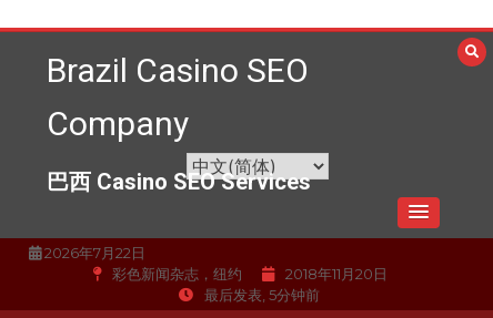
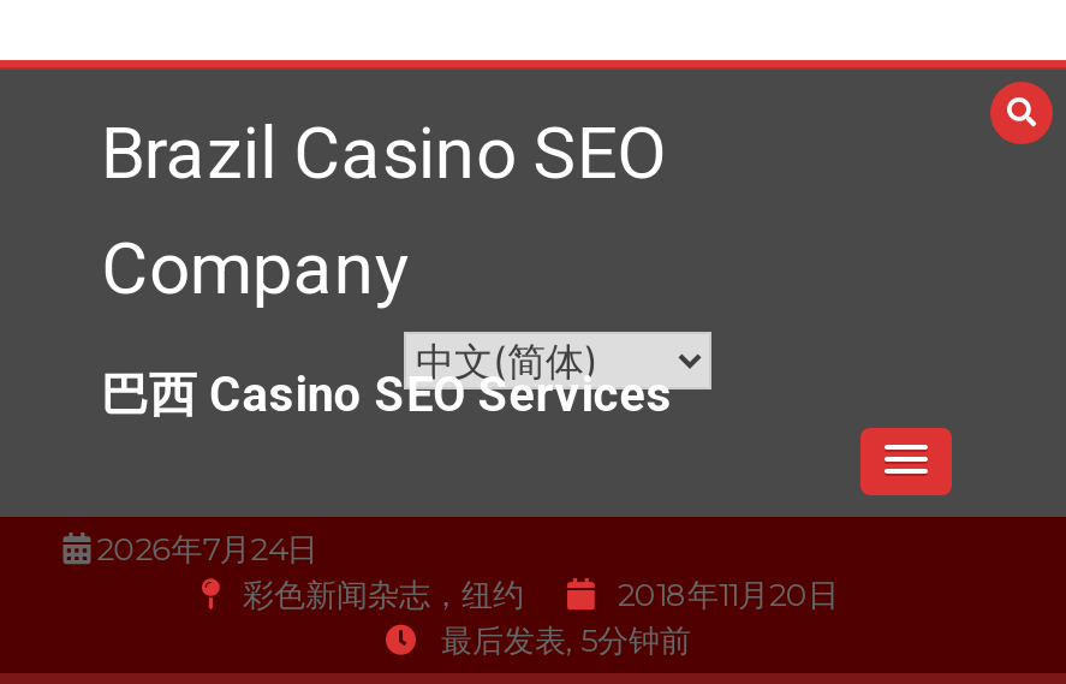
- 2026年7月22日
+ 2026年7月24日
